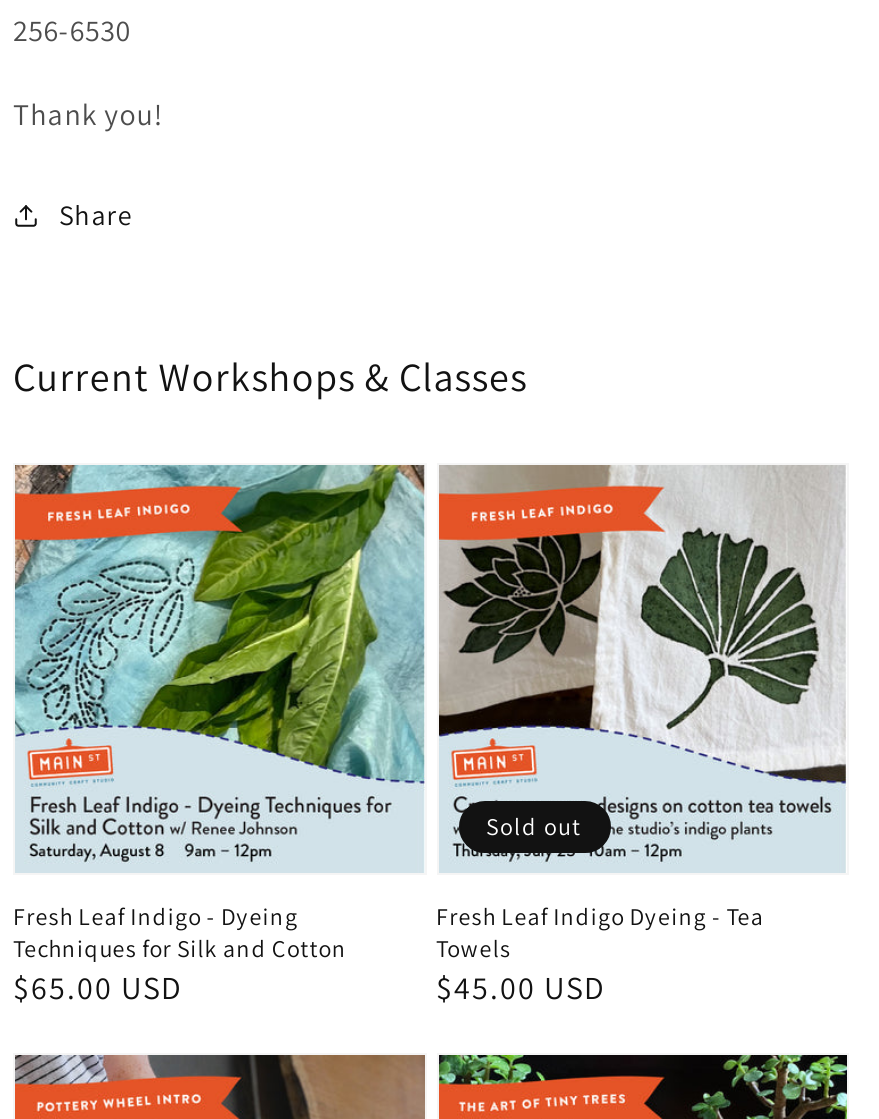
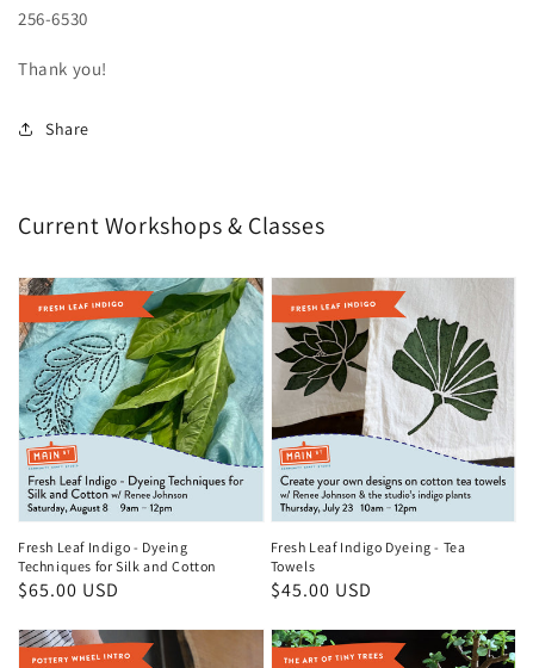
- Sold out
